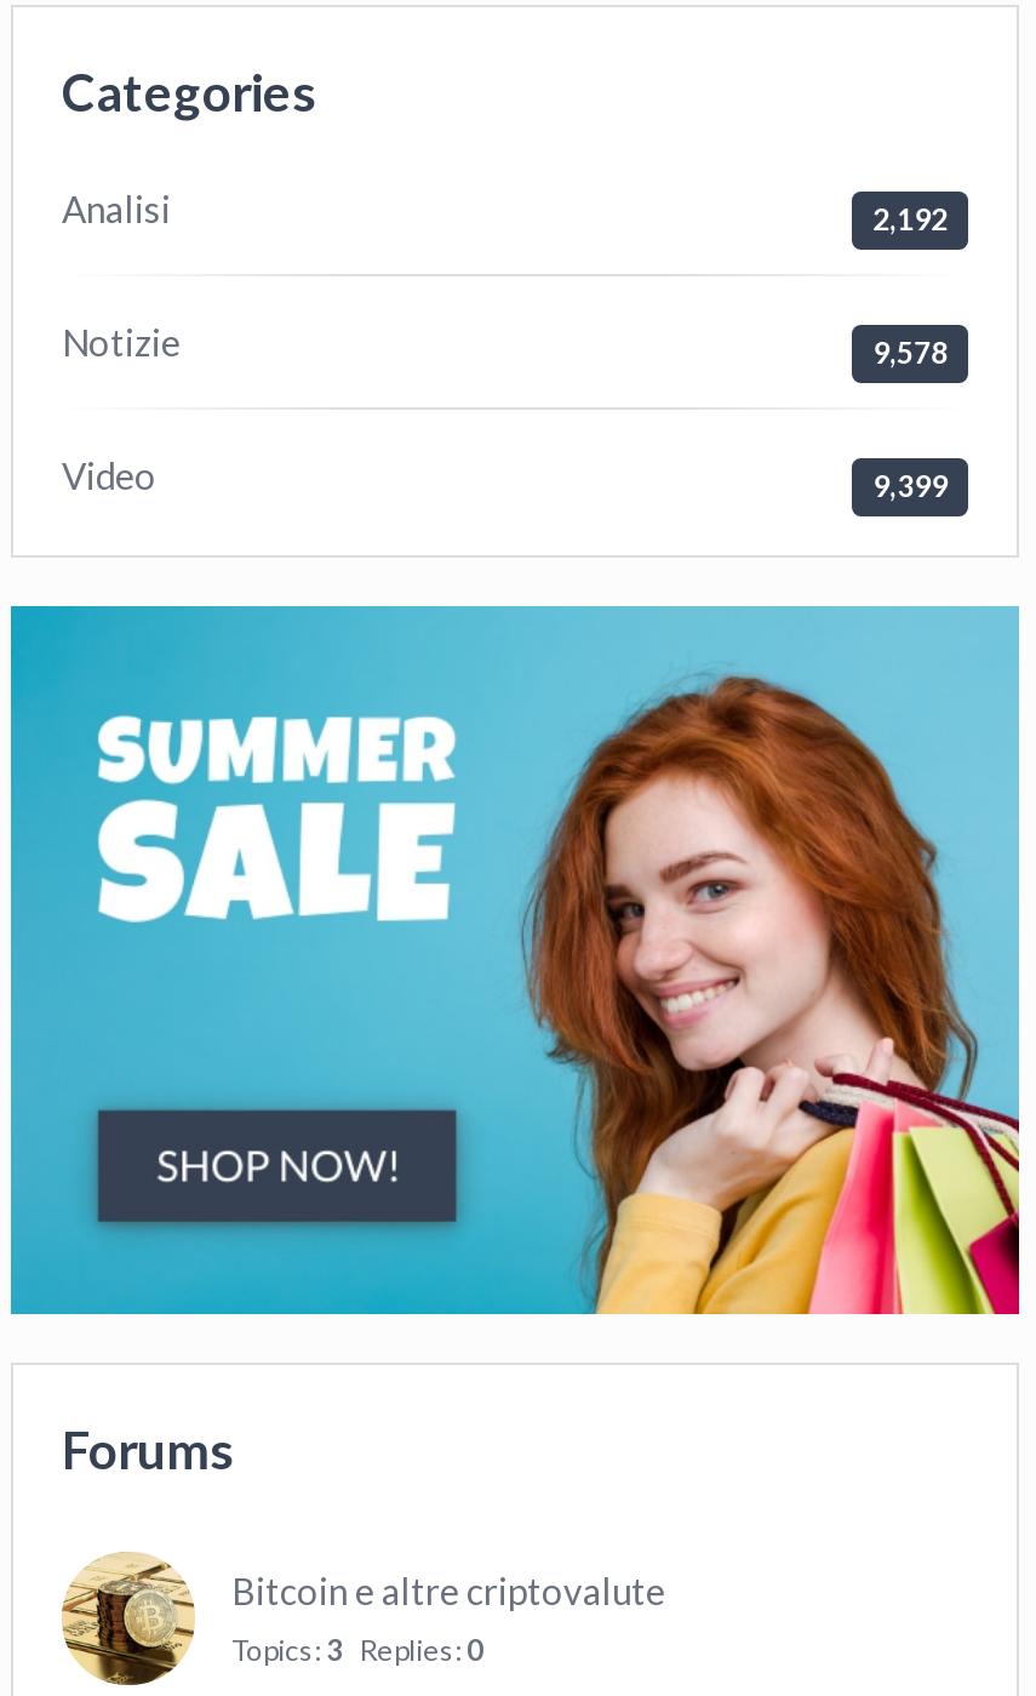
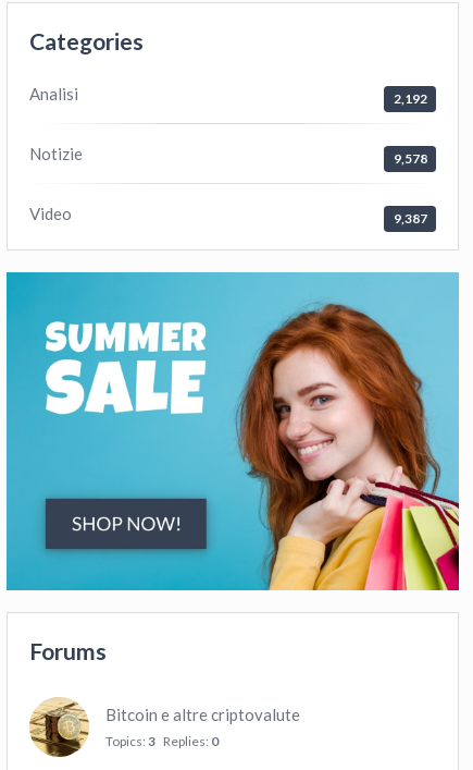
- 9,399
+ 9,387
